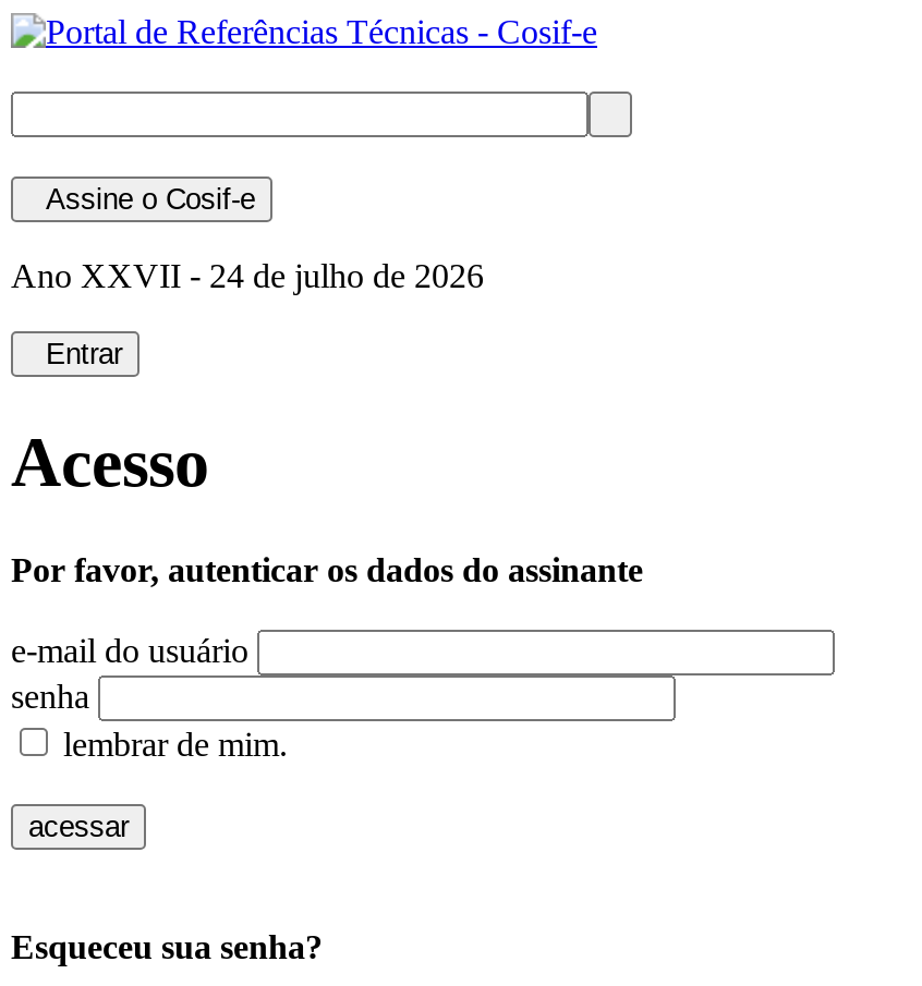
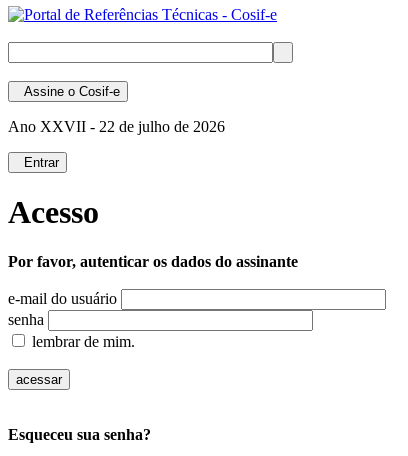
- Ano XXVII - 24 de julho de 2026
+ Ano XXVII - 22 de julho de 2026
